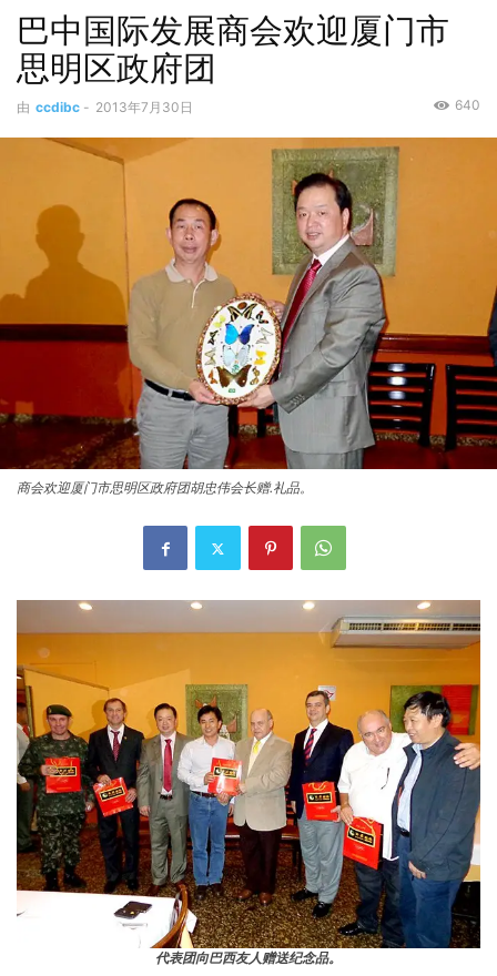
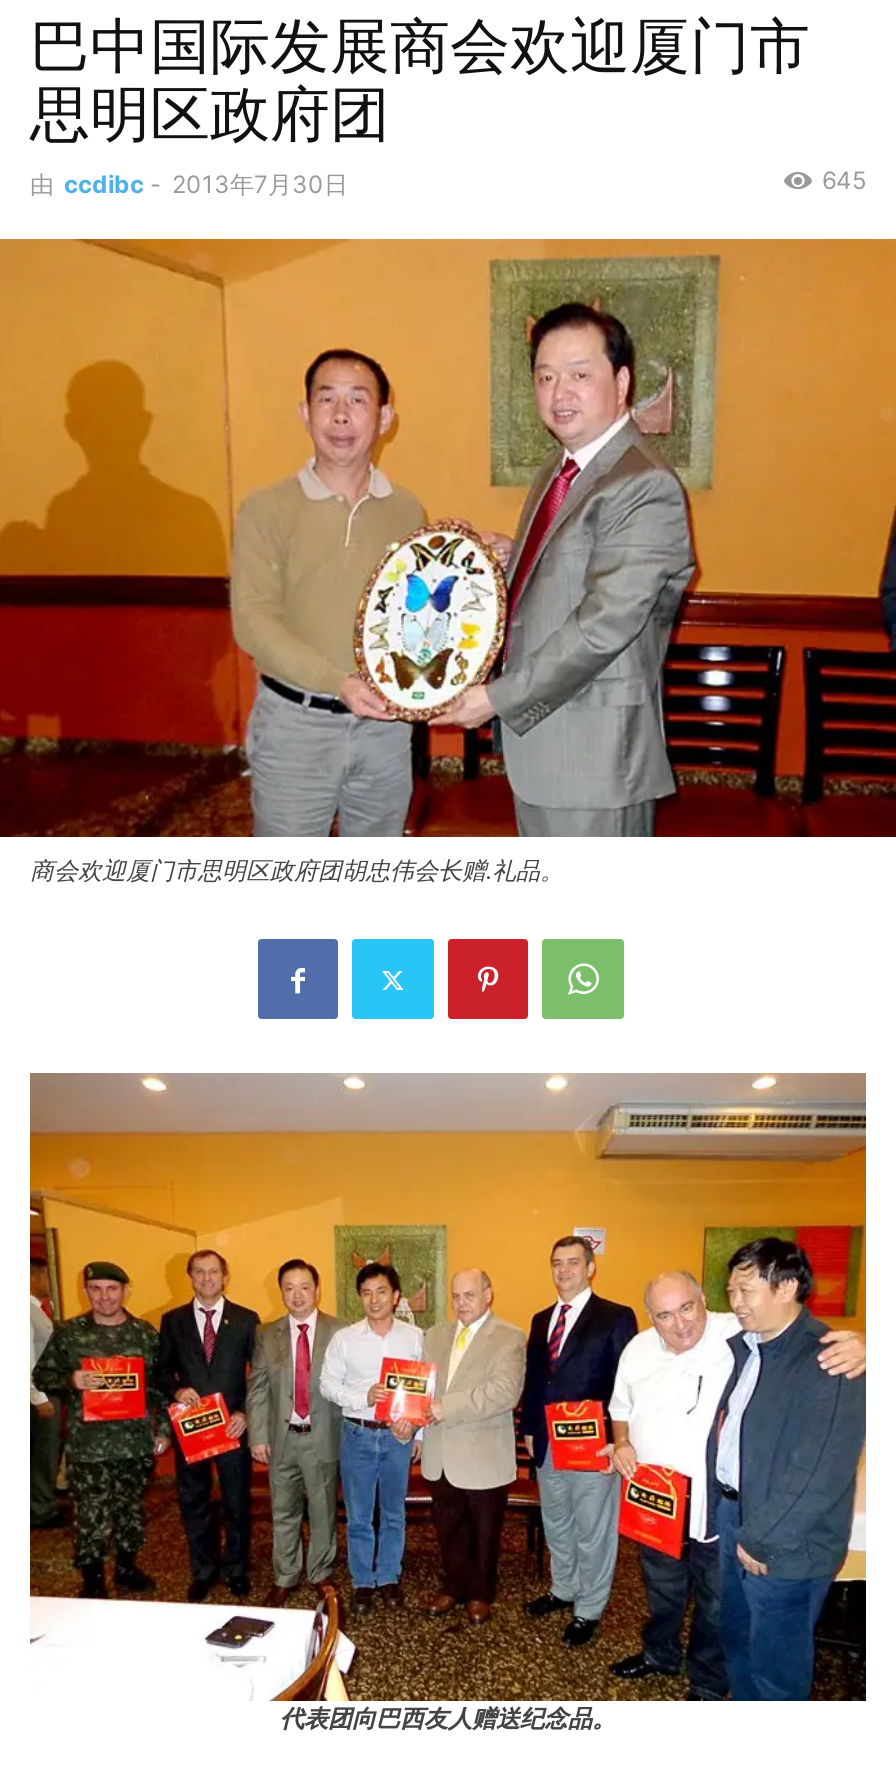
- 640
+ 645
